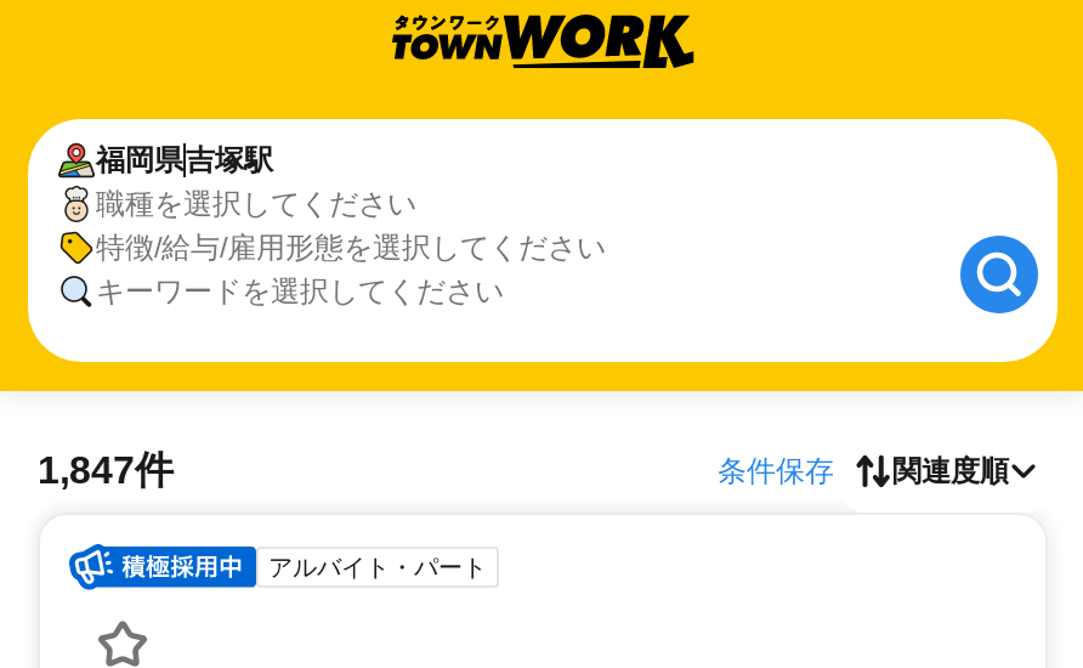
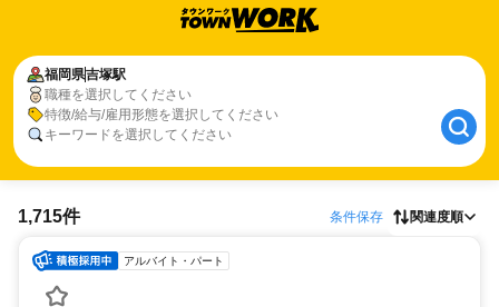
- 1,847件
+ 1,715件
